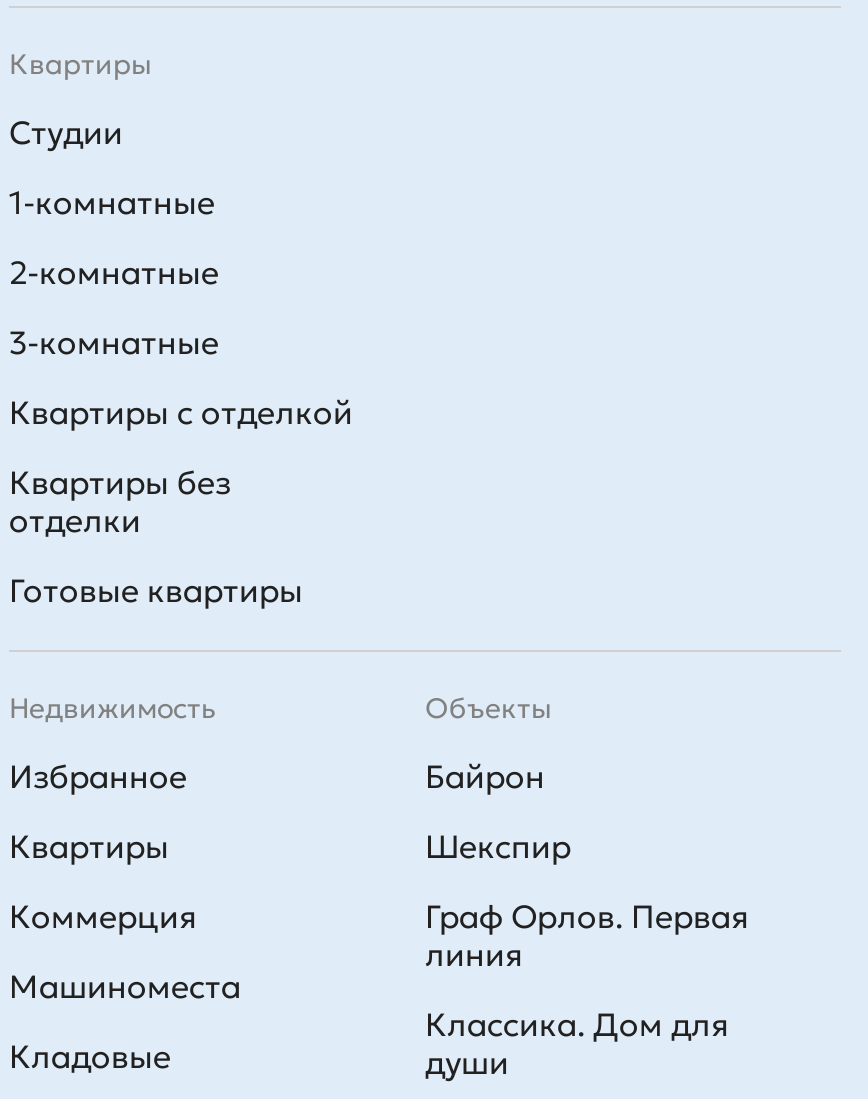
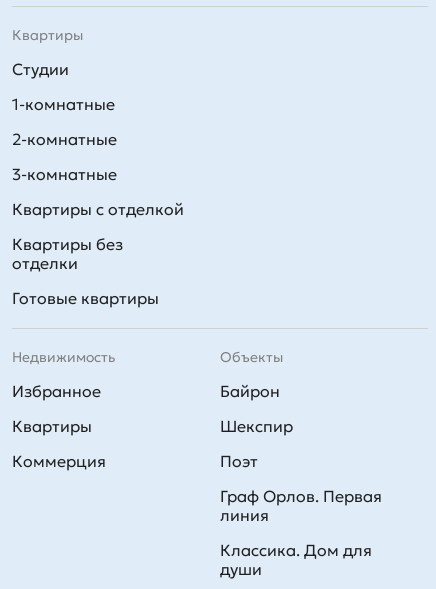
+ Поэт

- Машиноместа
- Кладовые
